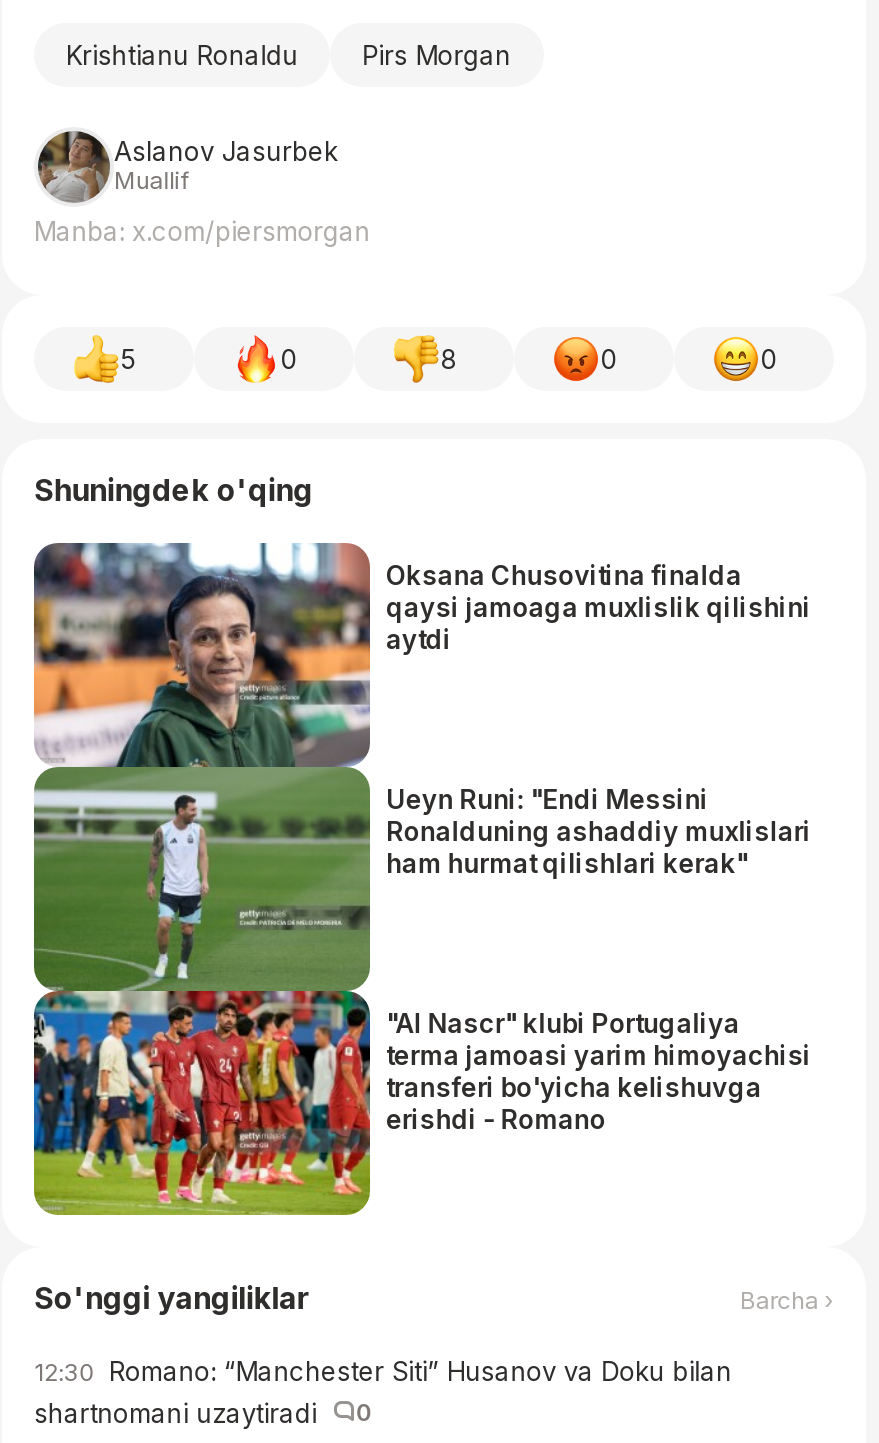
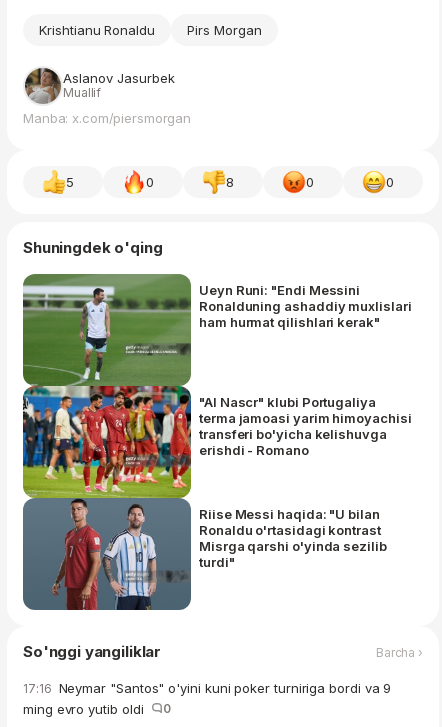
- [image]
- Oksana Chusovitina finalda
- qaysi jamoaga muxlislik qilishini
- aytdi

moved up: Ueyn Runi: "Endi Messini | Ronalduning ashaddiy muxlislari | ham hurmat qilishlari kerak" | "Al Nascr" klubi Portugaliya | terma jamoasi yarim himoyachisi | transferi bo'yicha kelishuvga | erishdi - Romano

+ [image]
+ Riise Messi haqida: "U bilan
+ Ronaldu o'rtasidagi kontrast
+ Misrga qarshi o'yinda sezilib
+ turdi"

- 12:30 Romano: “Manchester Siti” Husanov va Doku bilan
- shartnomani uzaytiradi
+ 17:16 Neymar "Santos" o'yini kuni poker turniriga bordi va 9
+ ming evro yutib oldi
